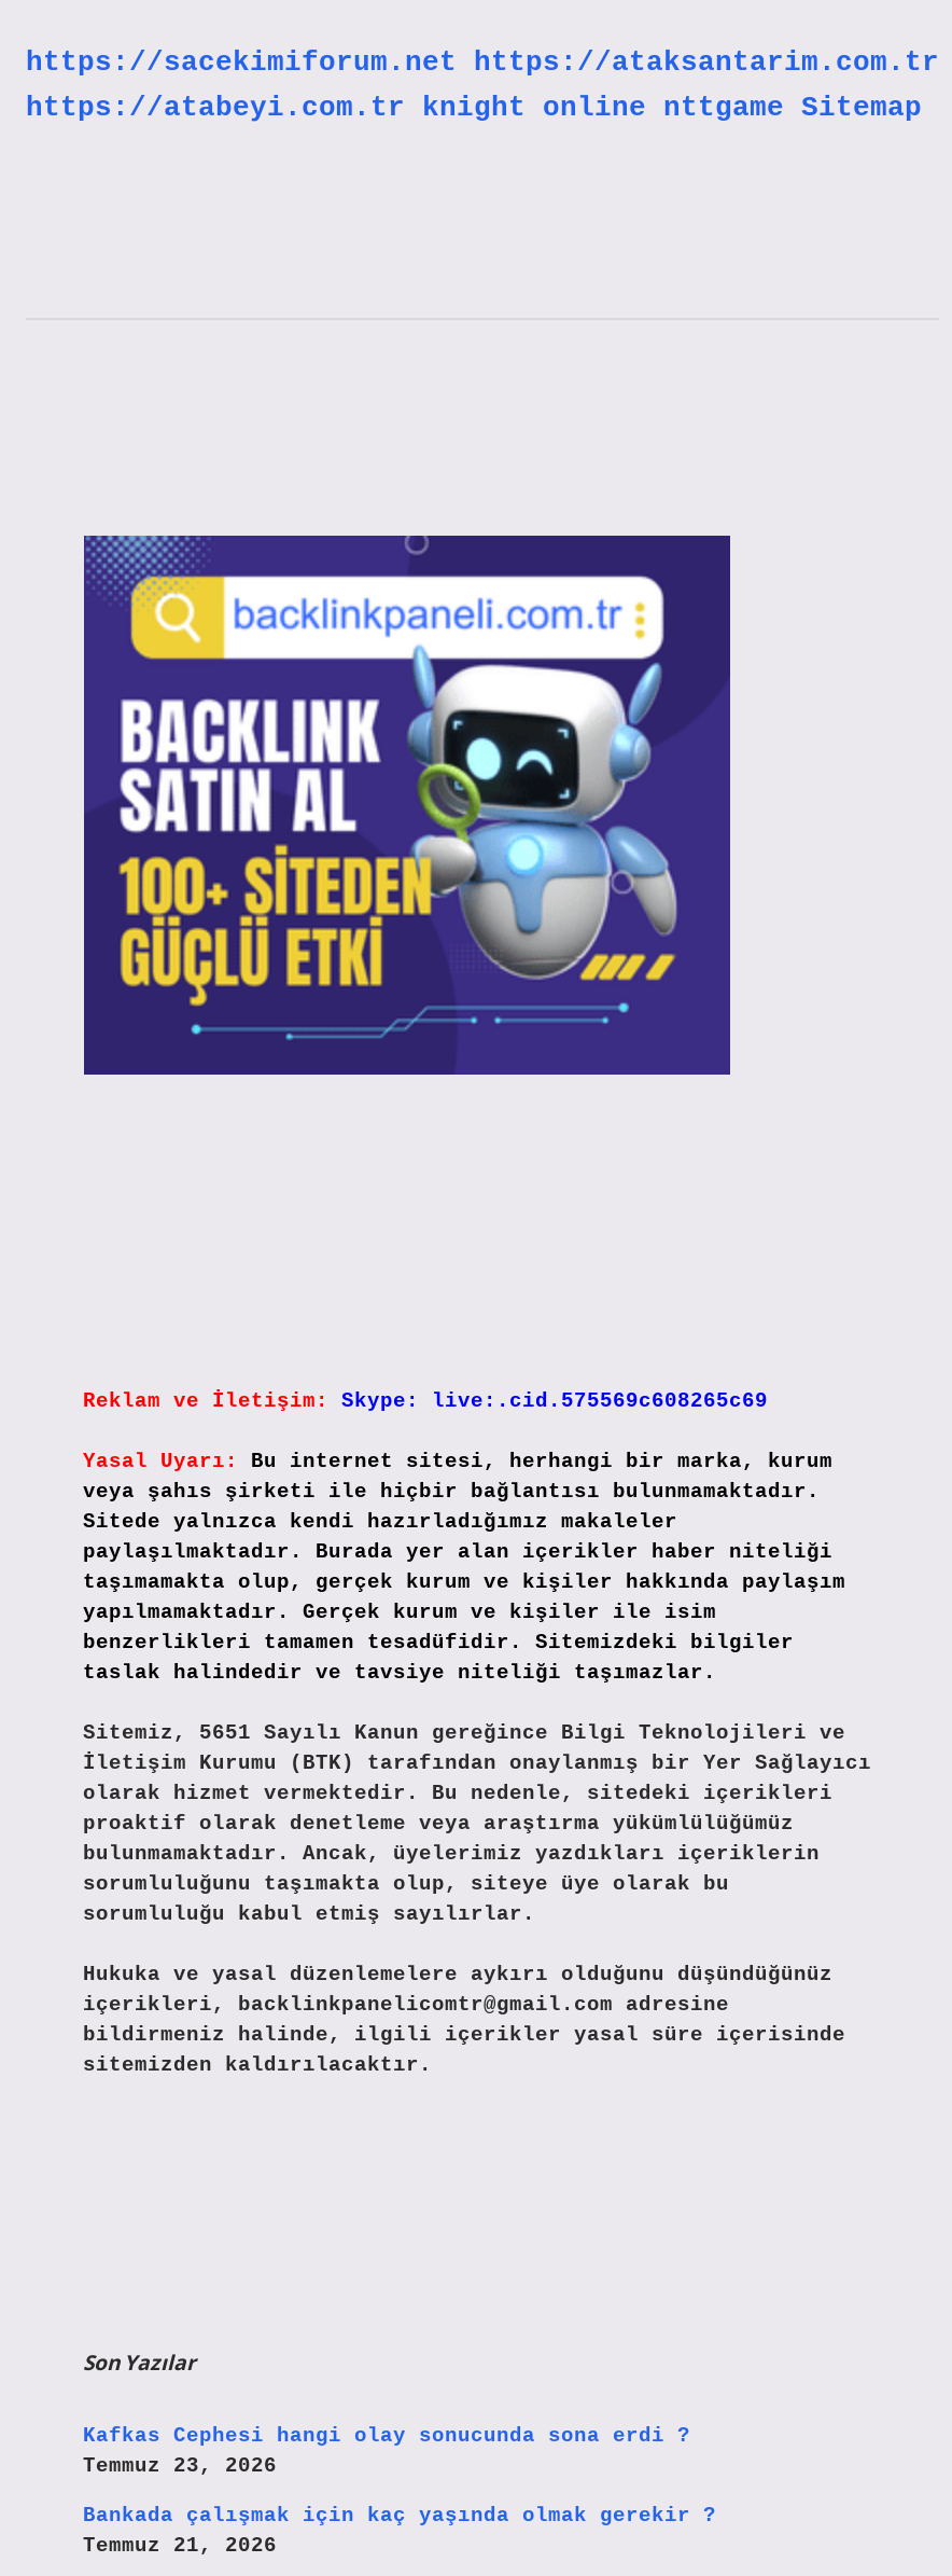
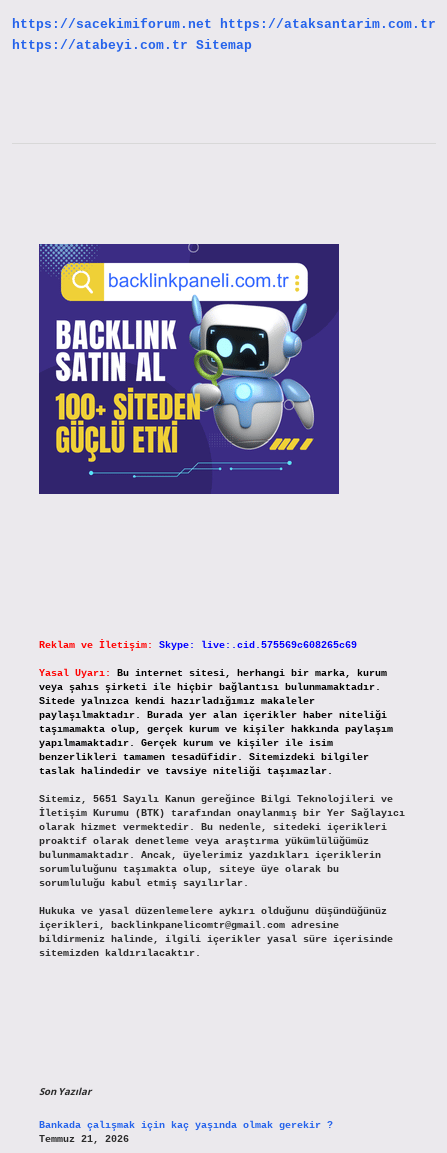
- https://atabeyi.com.tr knight online nttgame Sitemap
+ https://atabeyi.com.tr Sitemap

- Kafkas Cephesi hangi olay sonucunda sona erdi ?
- Temmuz 23, 2026
